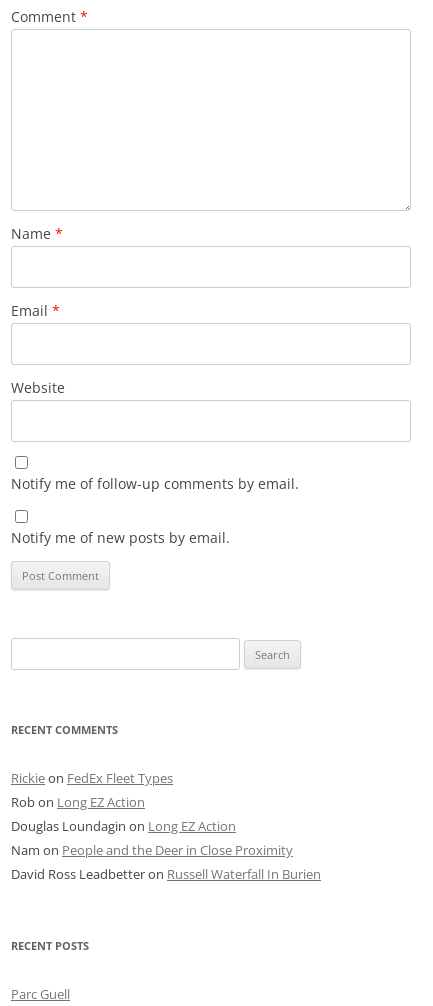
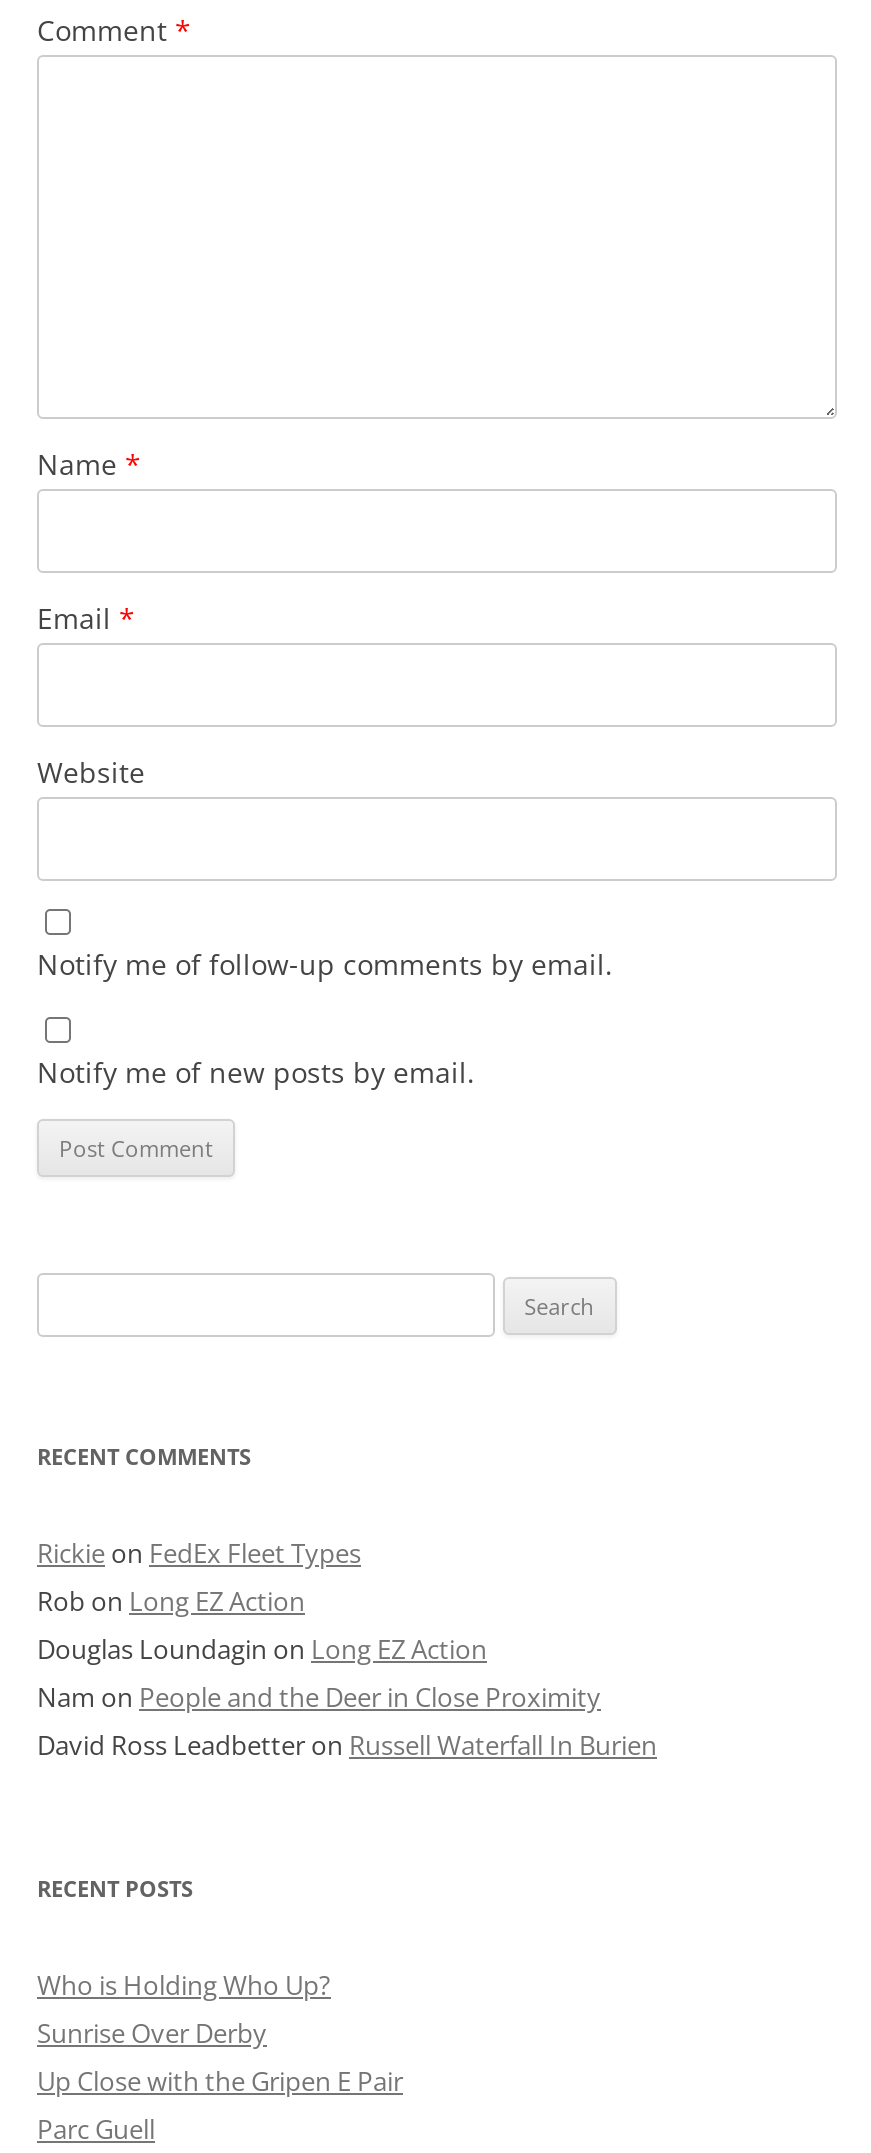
+ Who is Holding Who Up?
+ Sunrise Over Derby
+ Up Close with the Gripen E Pair
